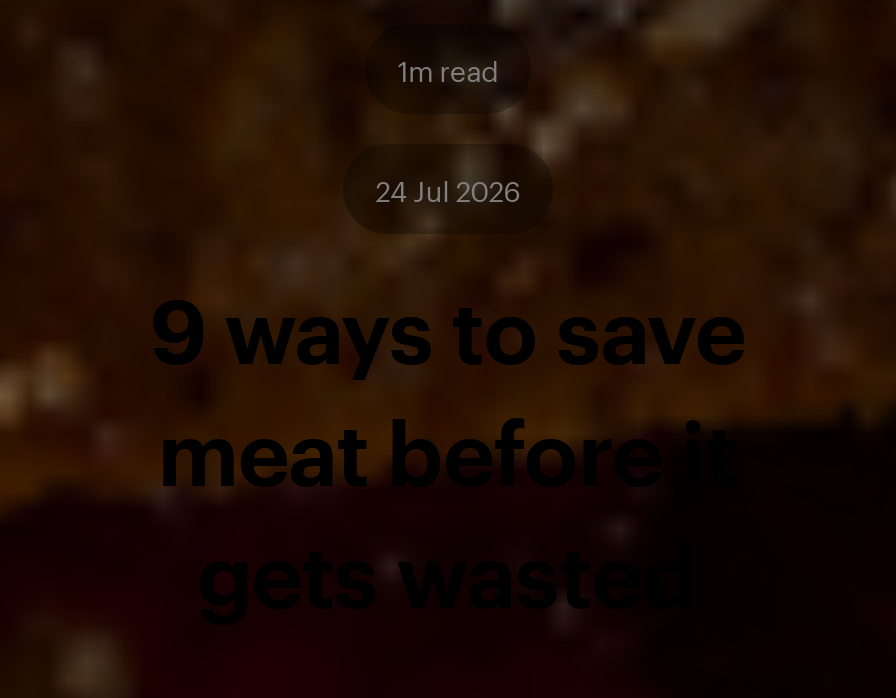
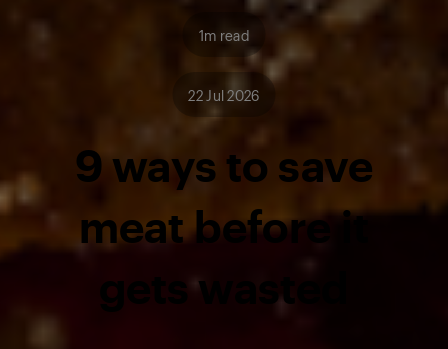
- 24 Jul 2026
+ 22 Jul 2026
